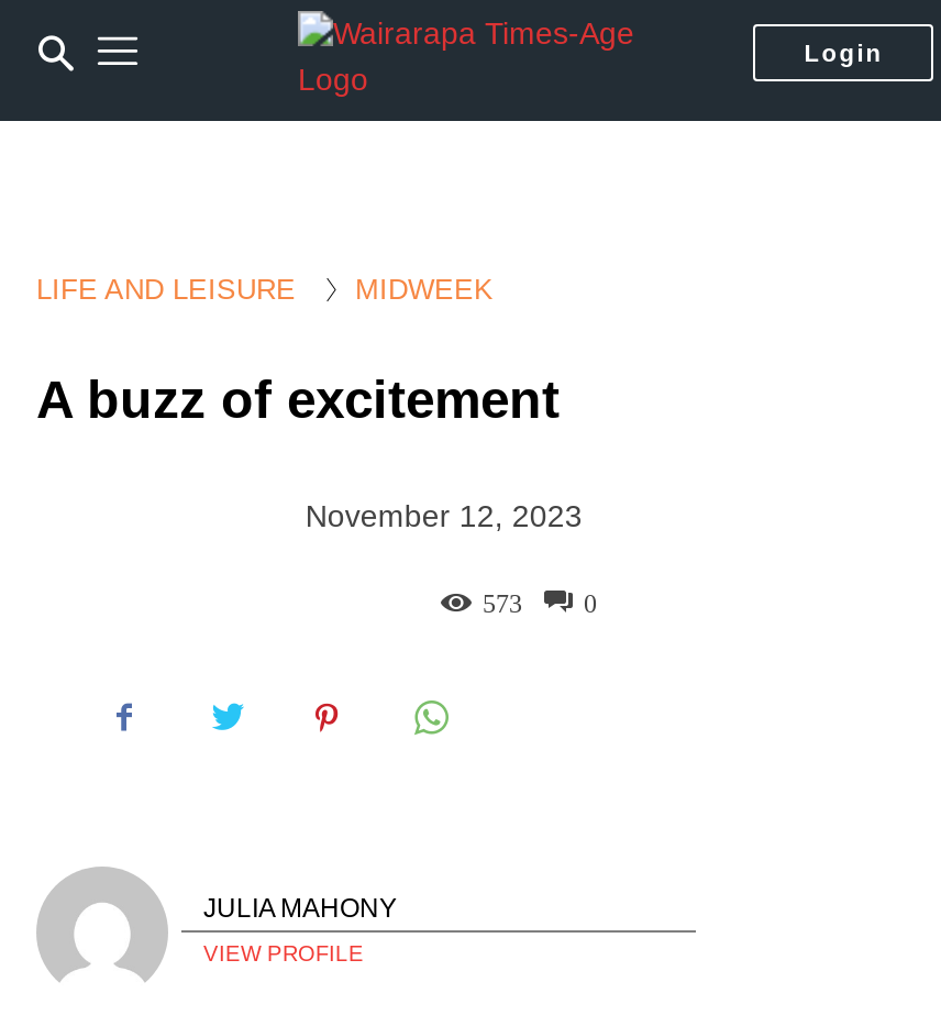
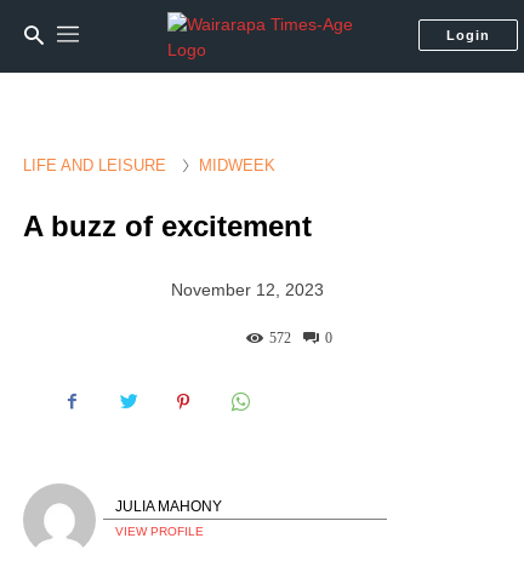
- 573 0
+ 572 0
